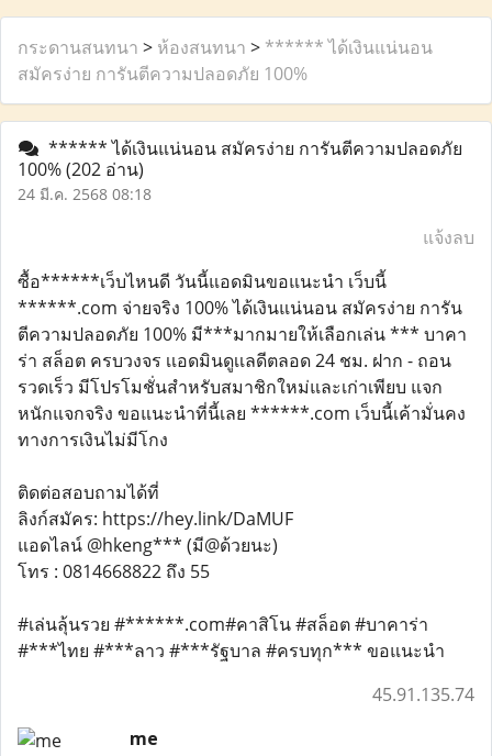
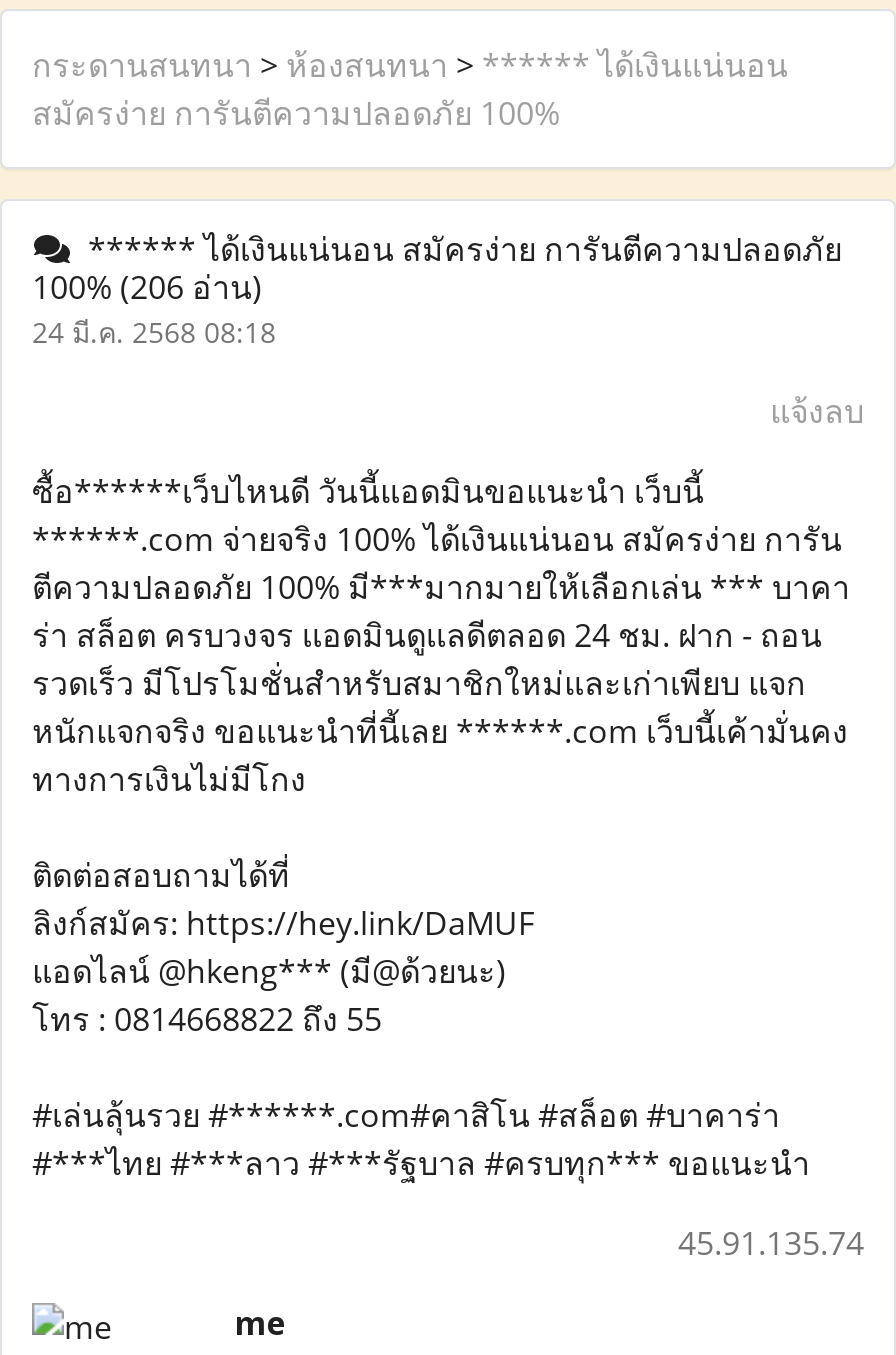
- 100% (202 อ่าน)
+ 100% (206 อ่าน)
